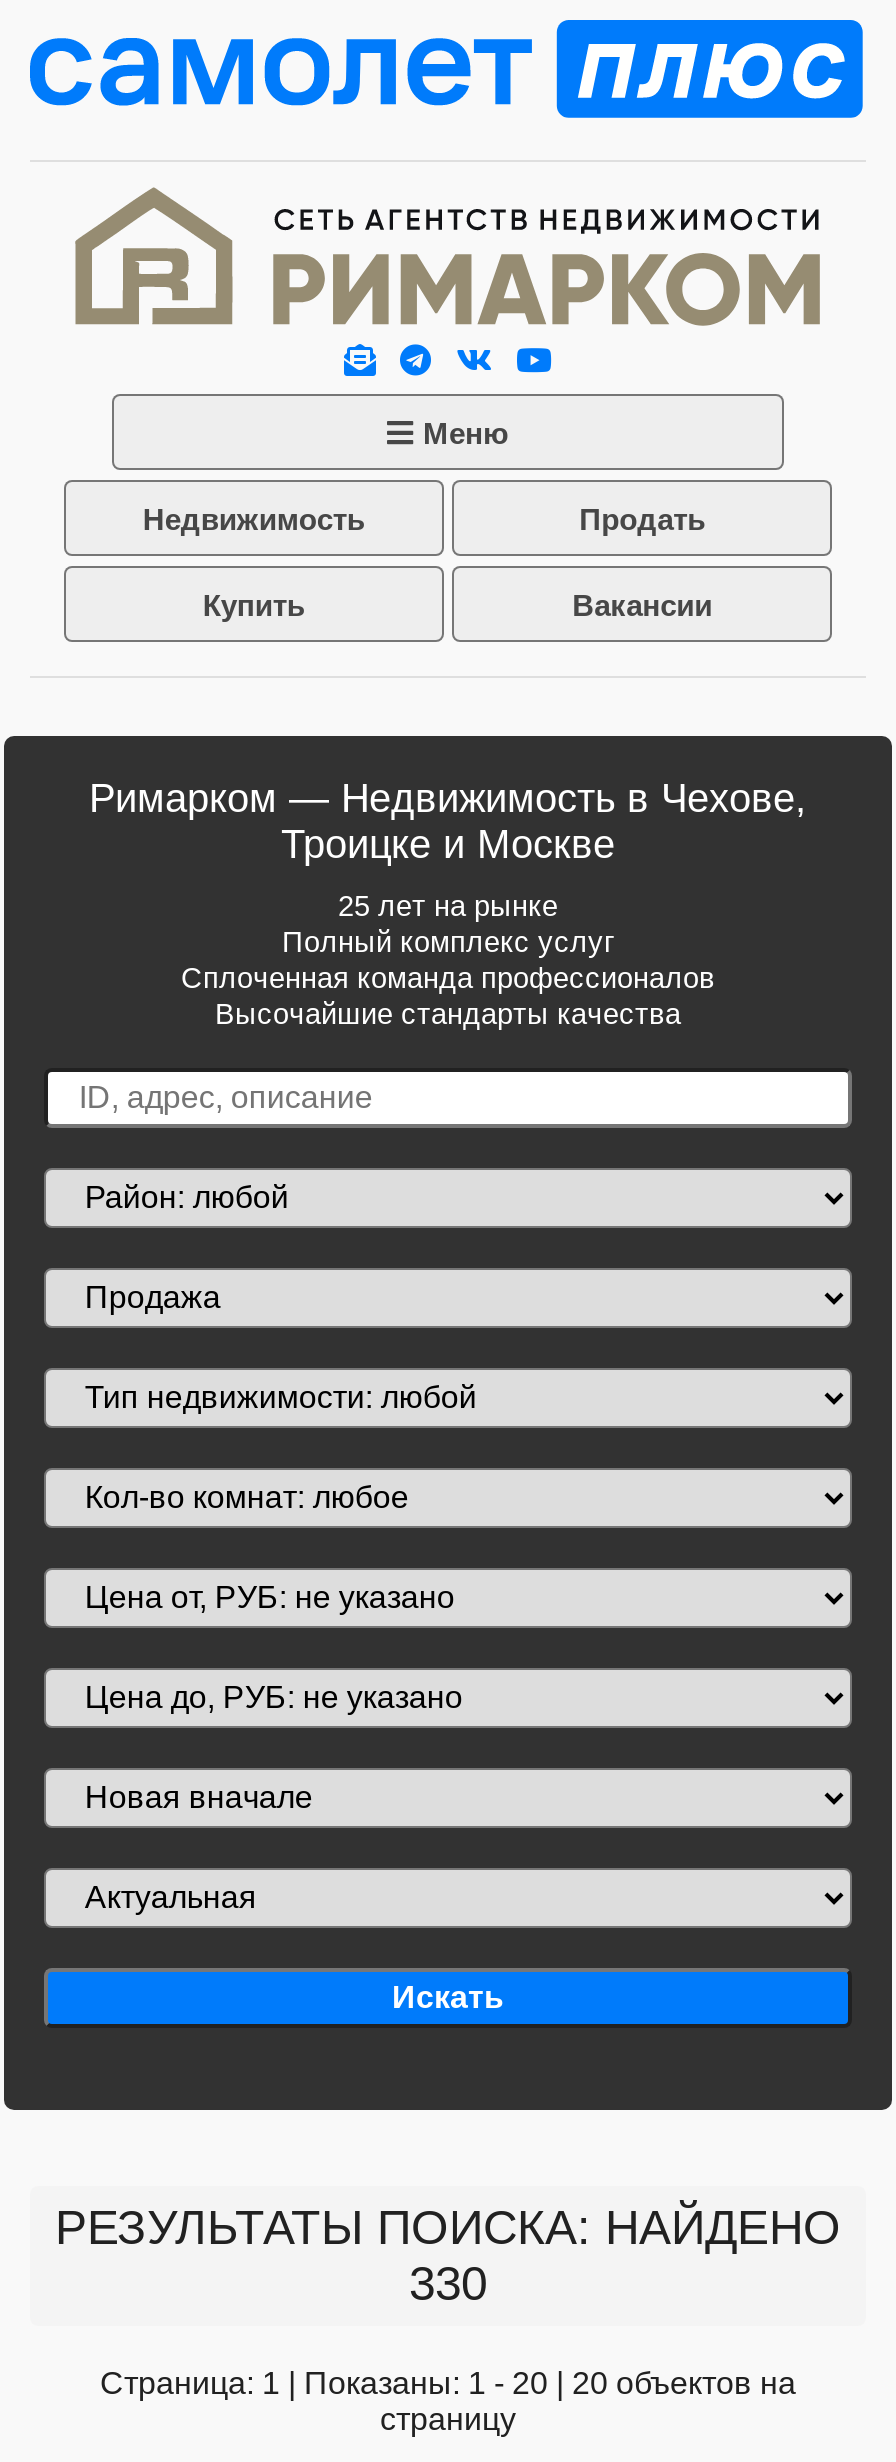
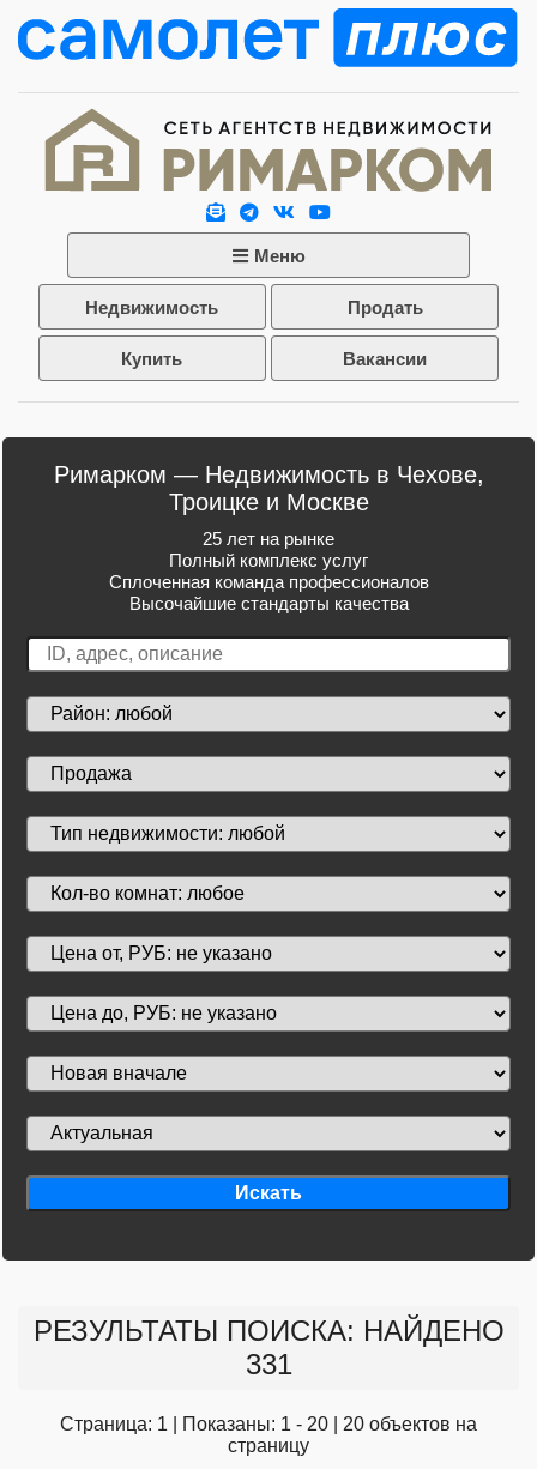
- 330
+ 331
